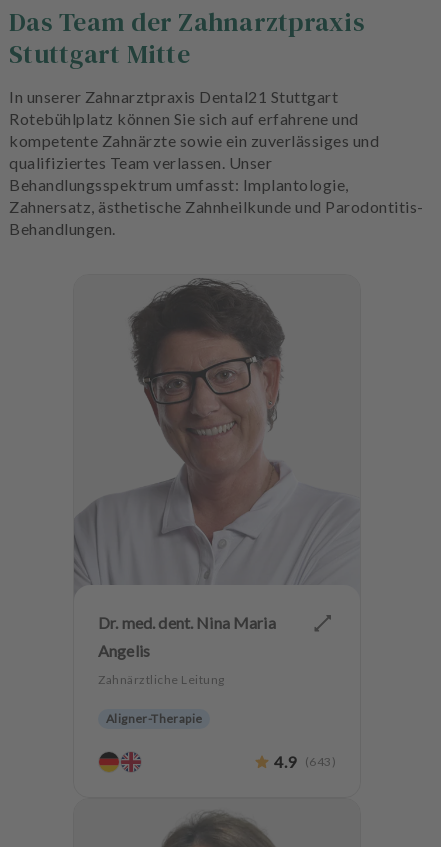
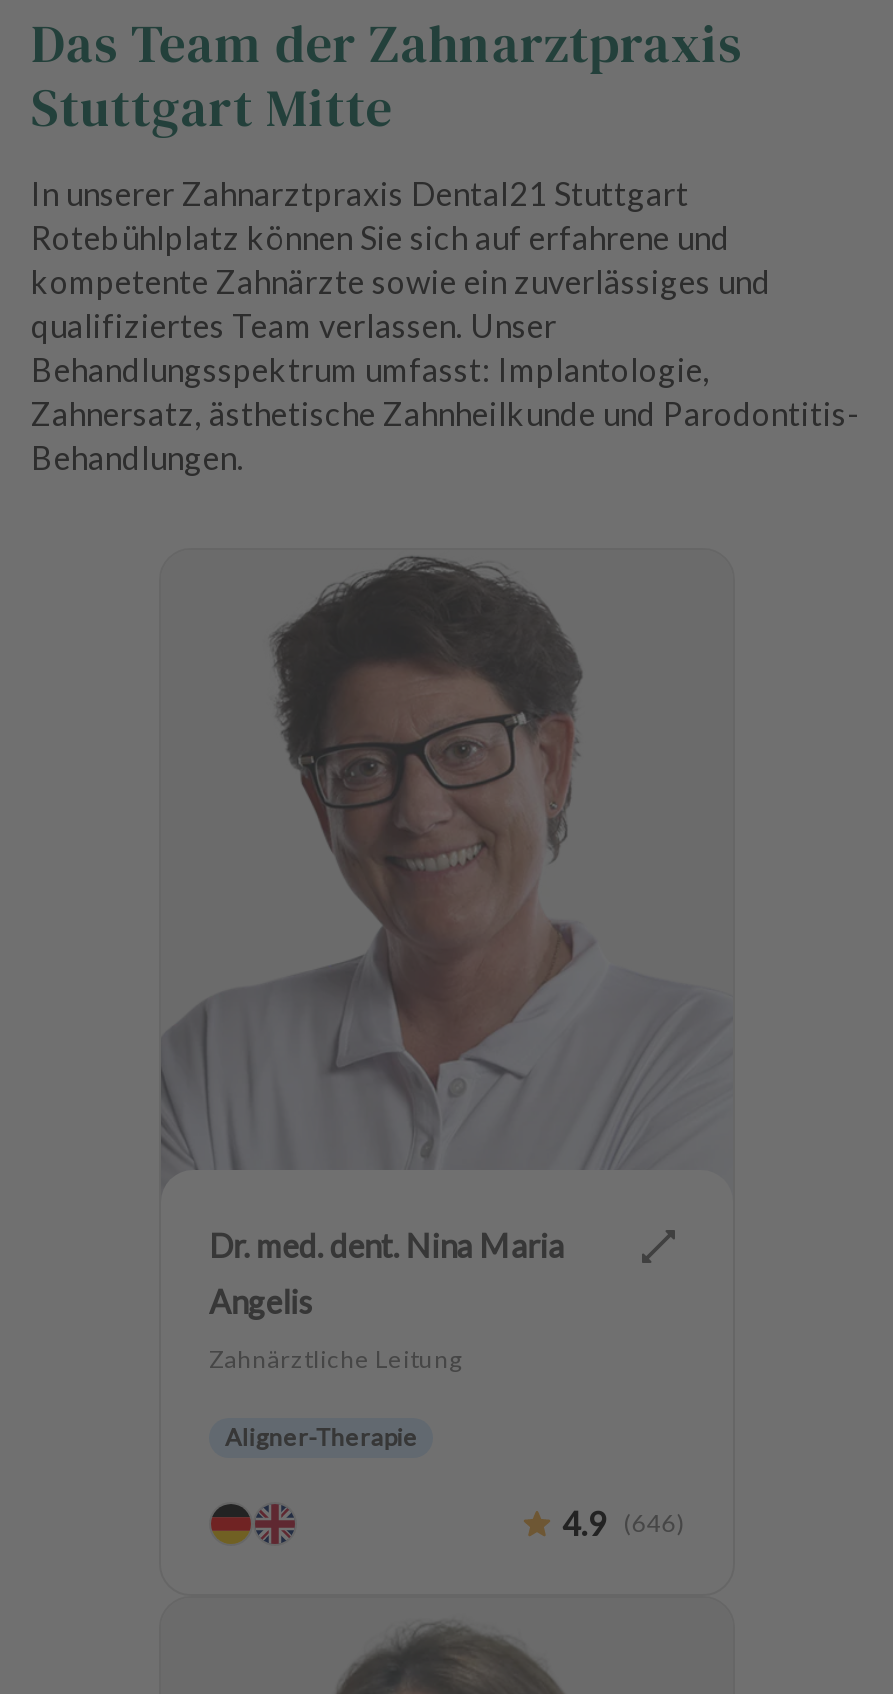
- 4.9 (643)
+ 4.9 (646)
